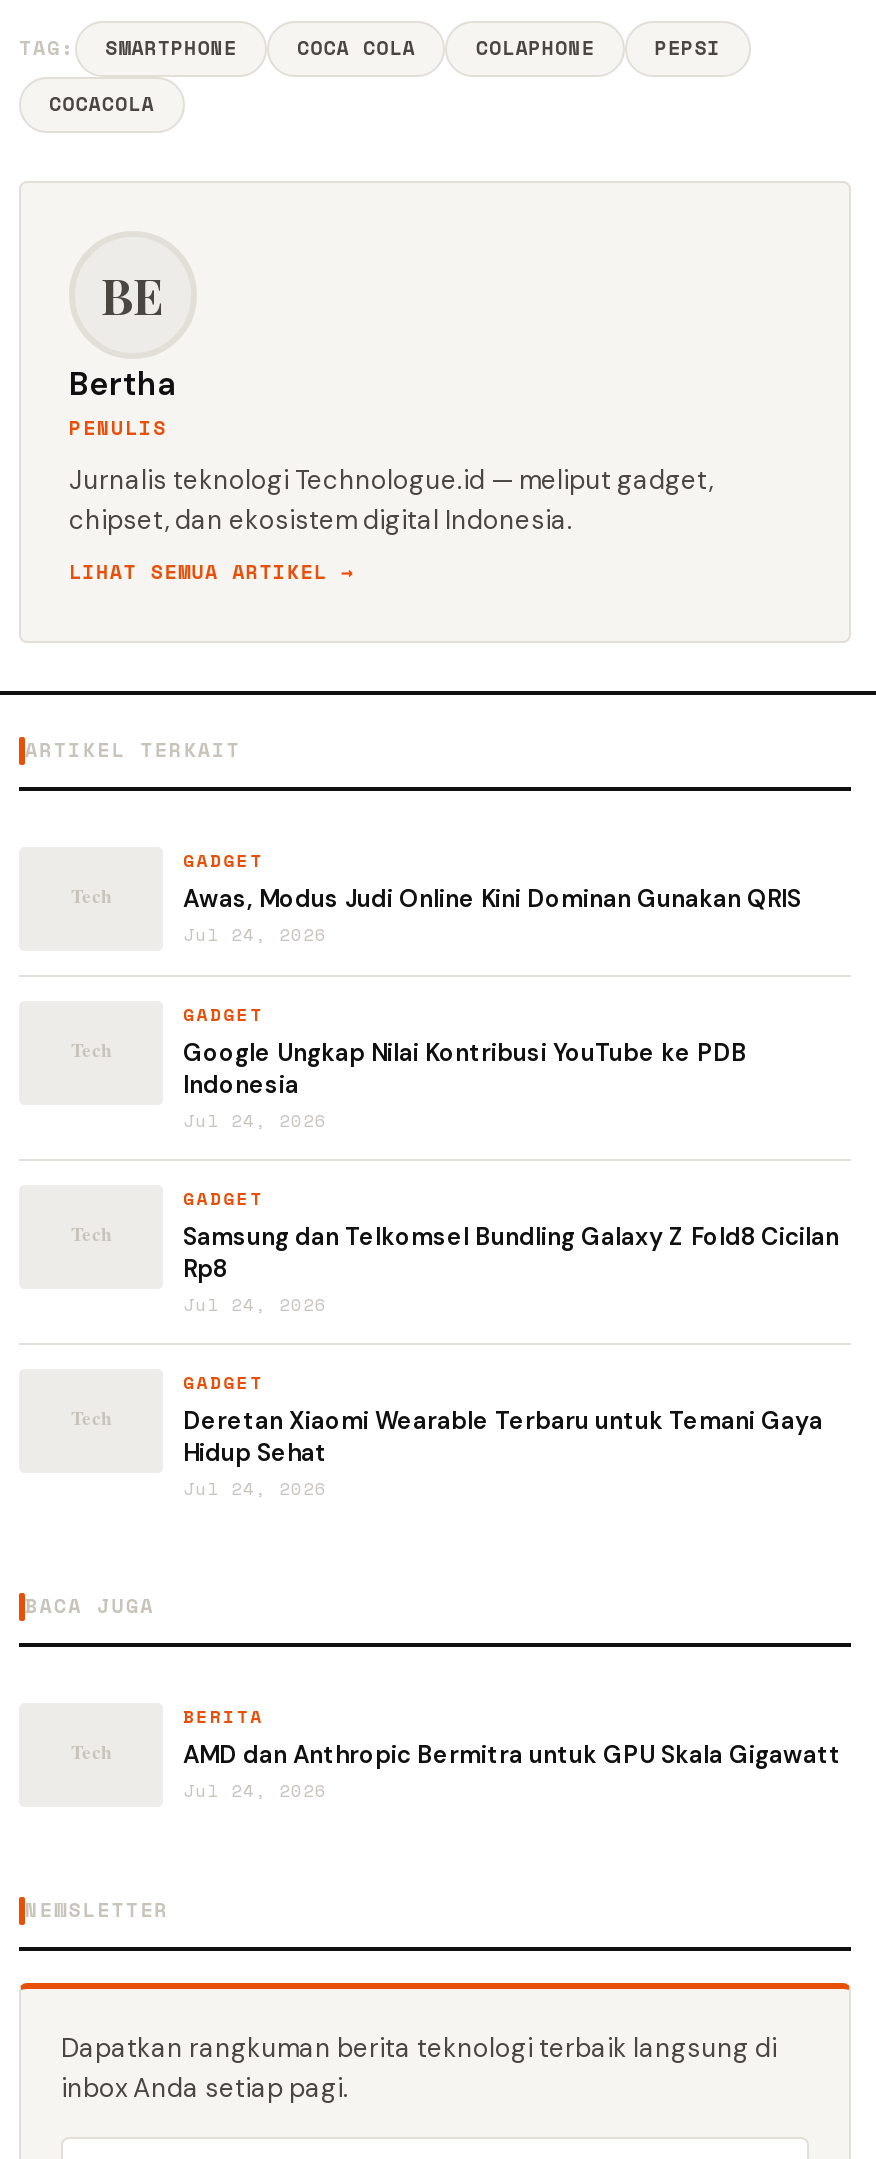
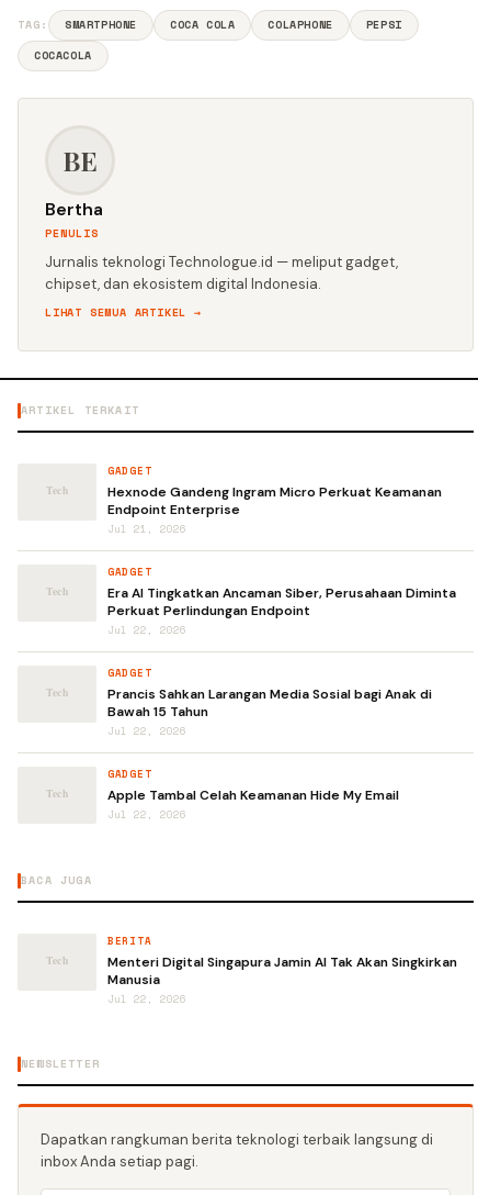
- Awas, Modus Judi Online Kini Dominan Gunakan QRIS
- Jul 24, 2026
+ Hexnode Gandeng Ingram Micro Perkuat Keamanan
+ Endpoint Enterprise
+ Jul 21, 2026

- Google Ungkap Nilai Kontribusi YouTube ke PDB
- Indonesia
- Jul 24, 2026
+ Era AI Tingkatkan Ancaman Siber, Perusahaan Diminta
+ Perkuat Perlindungan Endpoint
+ Jul 22, 2026

- Samsung dan Telkomsel Bundling Galaxy Z Fold8 Cicilan
- Rp8
- Jul 24, 2026
+ Prancis Sahkan Larangan Media Sosial bagi Anak di
+ Bawah 15 Tahun
+ Jul 22, 2026

- Deretan Xiaomi Wearable Terbaru untuk Temani Gaya
- Hidup Sehat
- Jul 24, 2026
+ Apple Tambal Celah Keamanan Hide My Email
+ Jul 22, 2026

- AMD dan Anthropic Bermitra untuk GPU Skala Gigawatt
- Jul 24, 2026
+ Menteri Digital Singapura Jamin AI Tak Akan Singkirkan
+ Manusia
+ Jul 22, 2026
